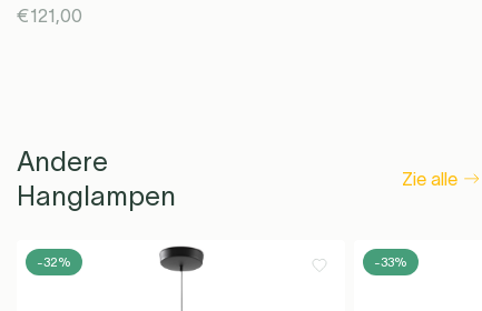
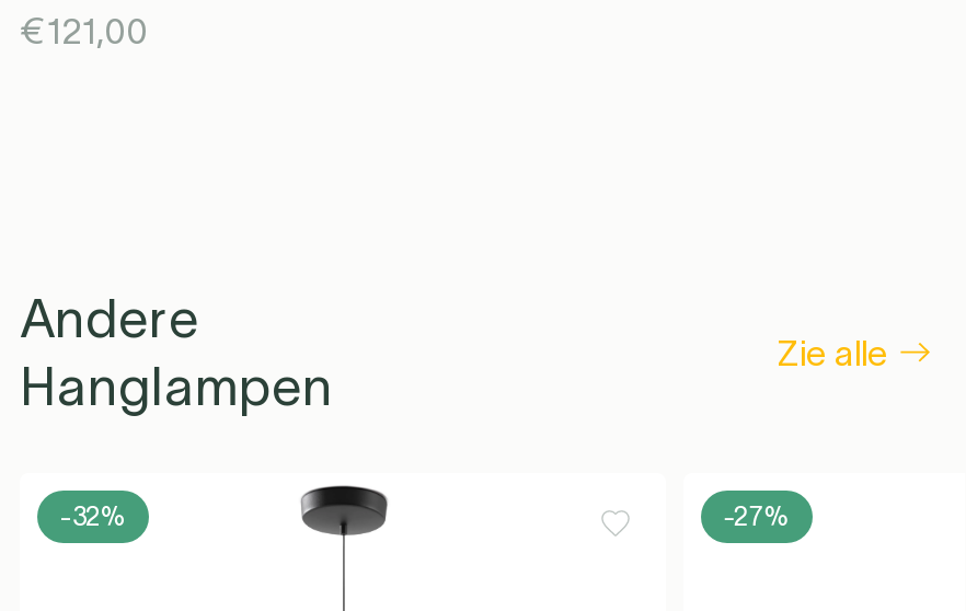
- -33%
+ -27%
